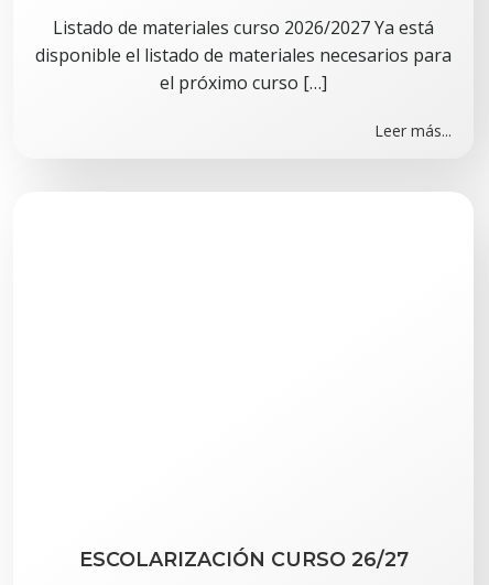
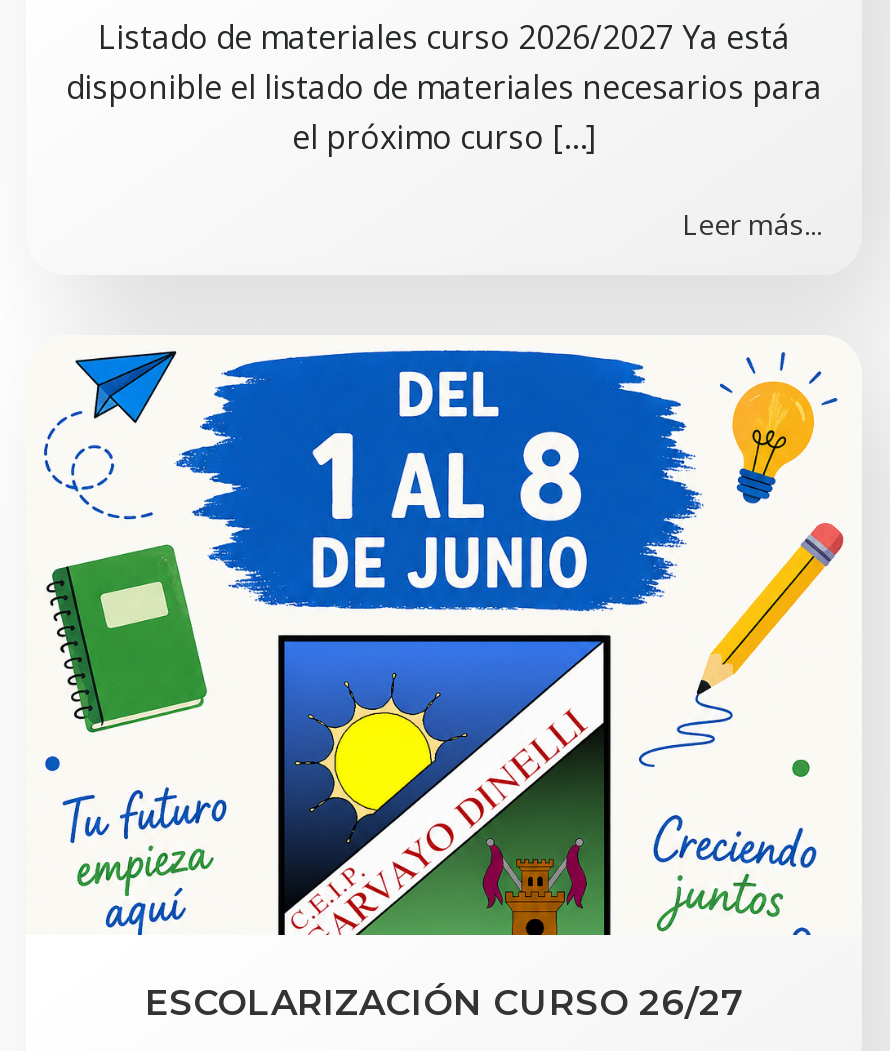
+ [image]
